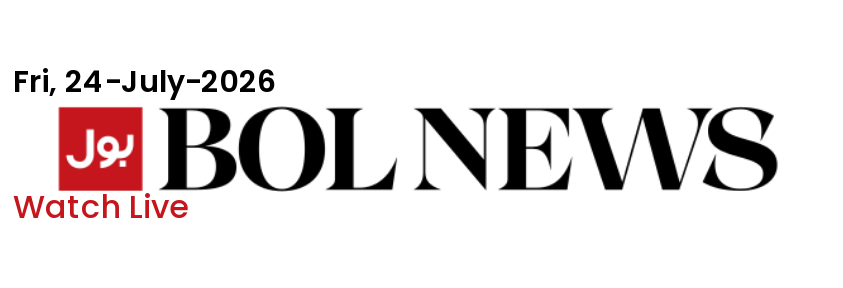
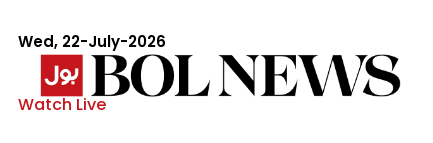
- Fri, 24-July-2026
+ Wed, 22-July-2026
